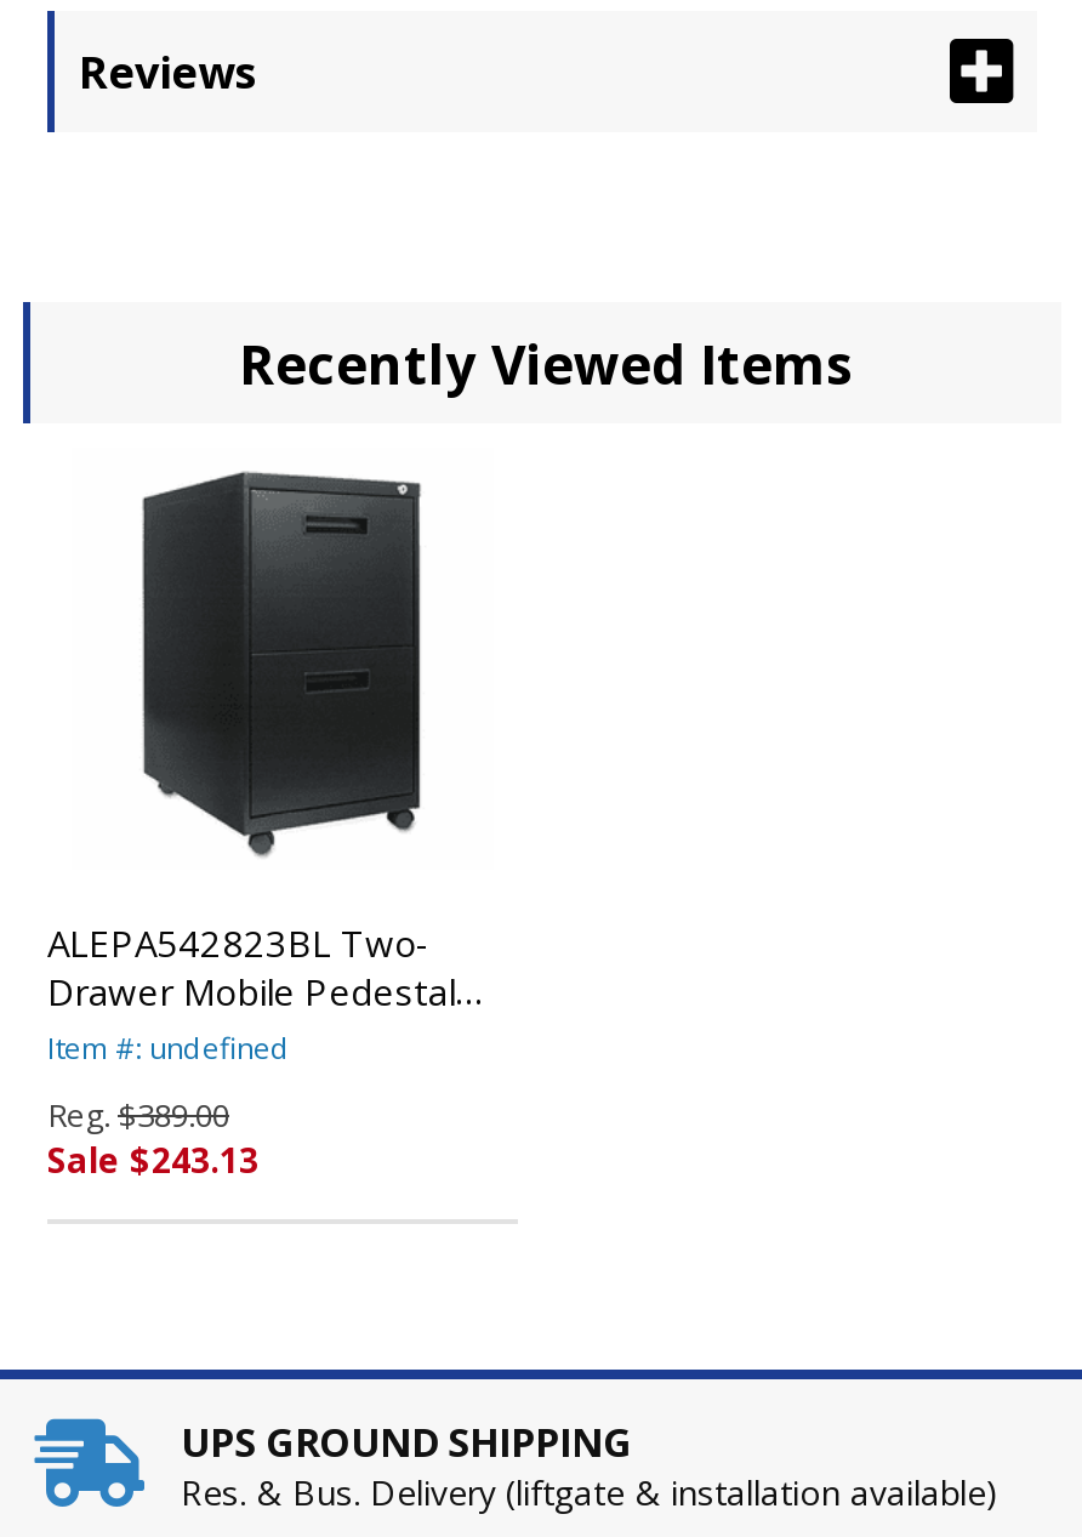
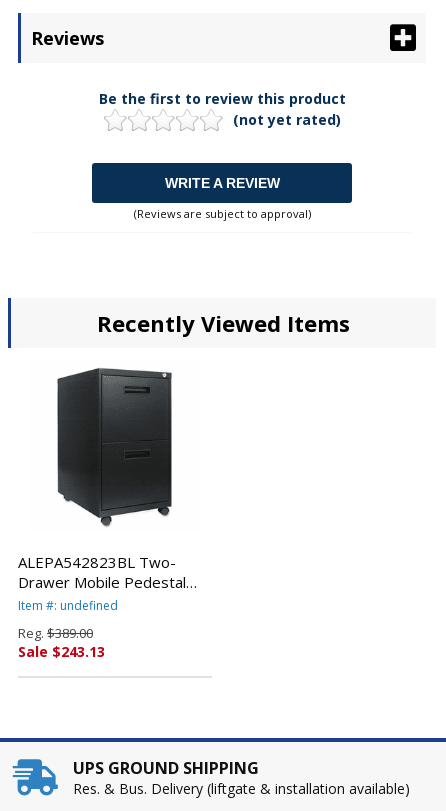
+ Be the first to review this product
+ (not yet rated)
+ WRITE A REVIEW
+ (Reviews are subject to approval)
